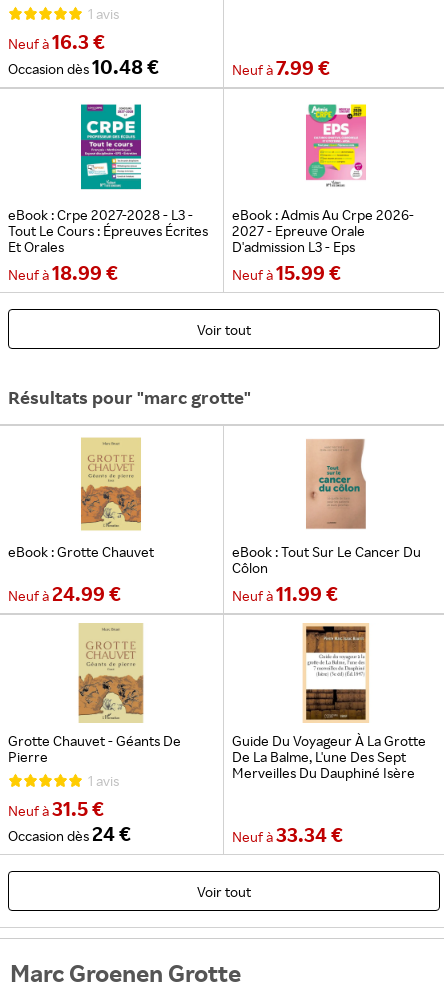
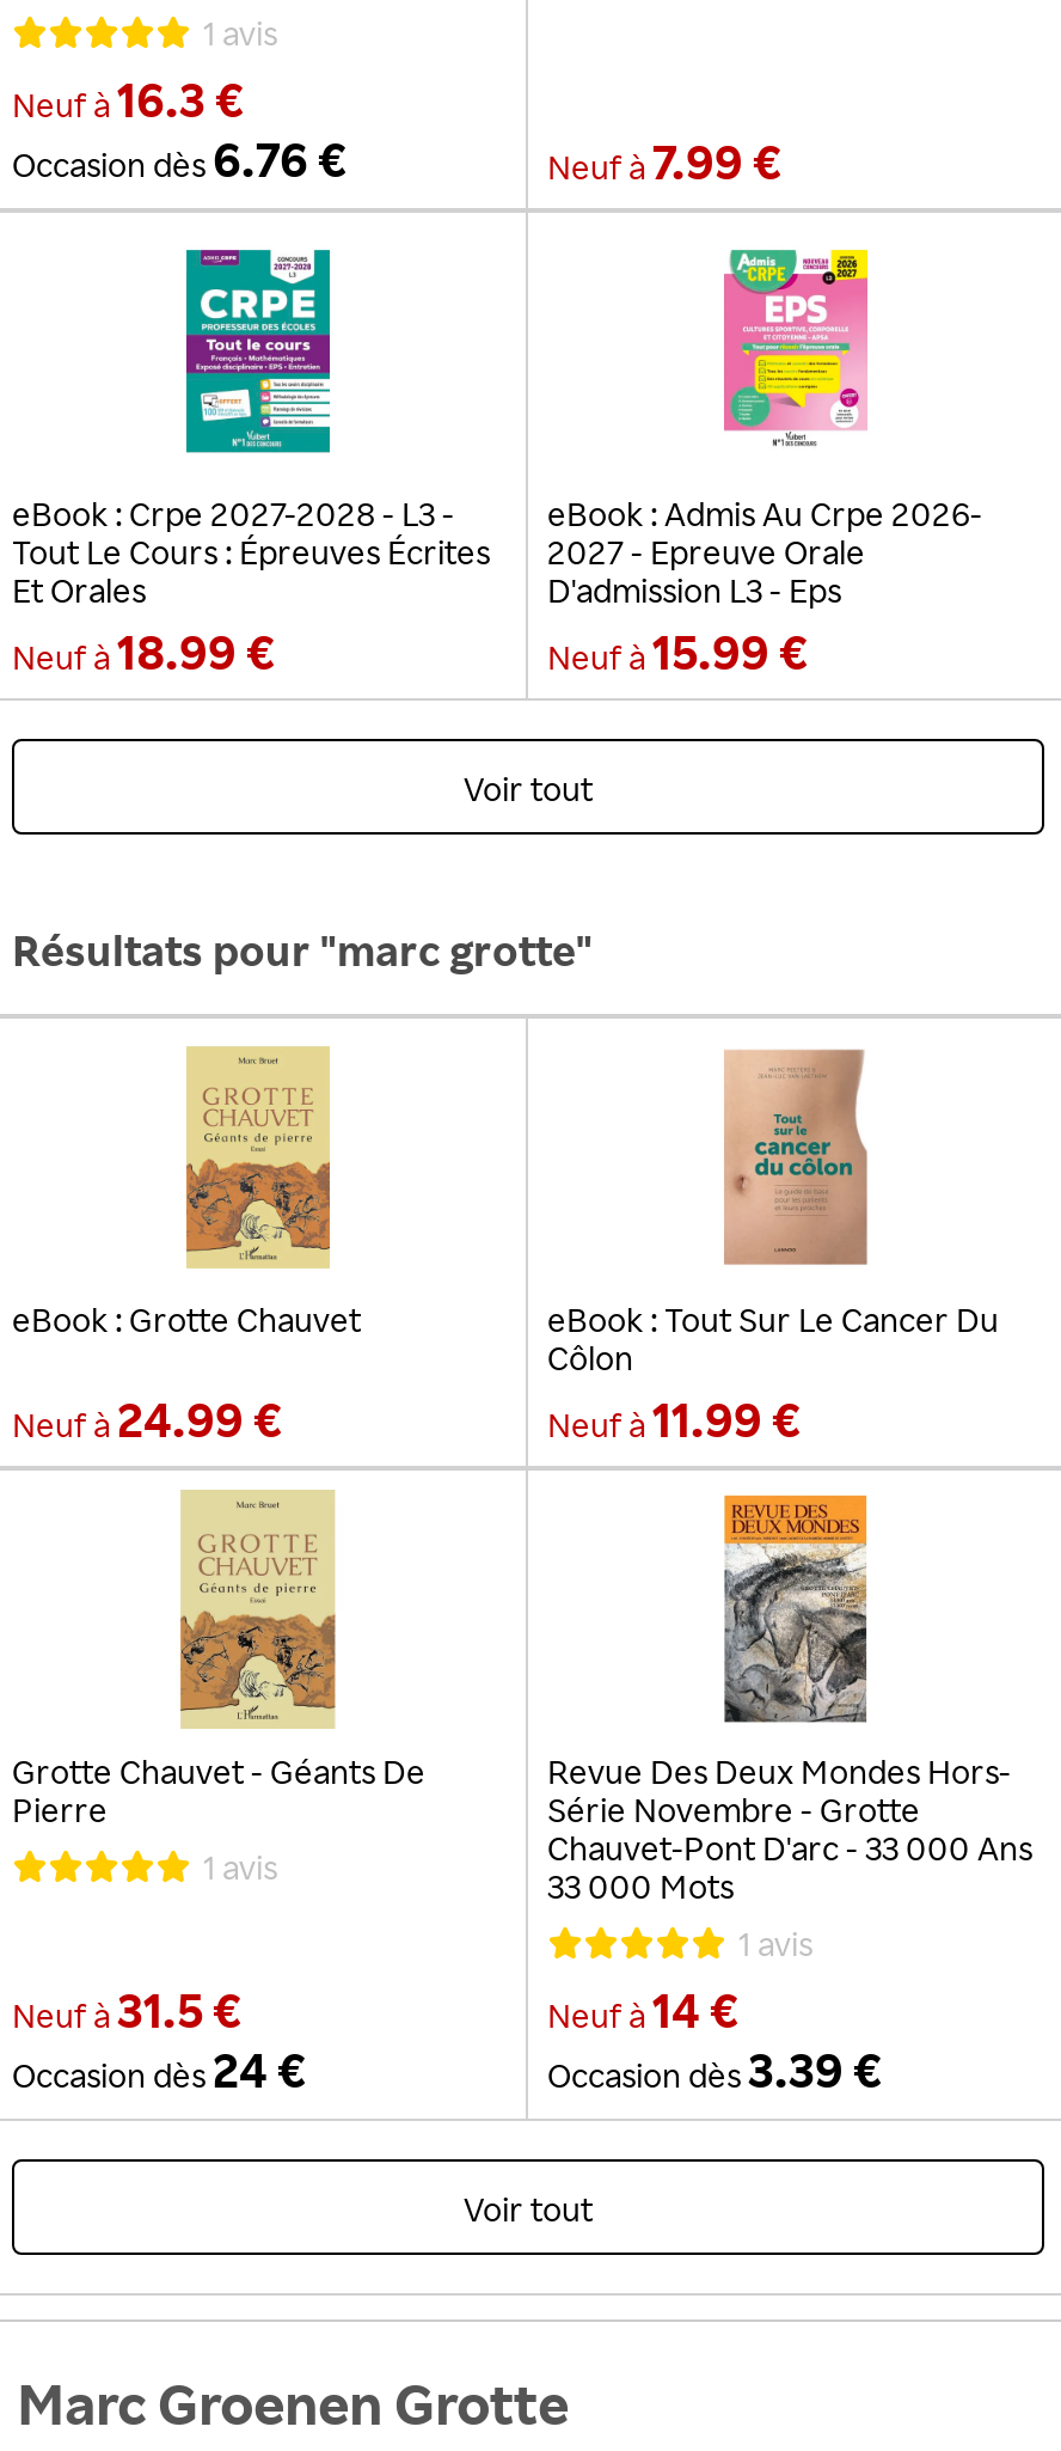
- Occasion dès10.48 €
+ Occasion dès6.76 €

- [image]
- Guide Du Voyageur À La Grotte
- De La Balme, L'une Des Sept
- Merveilles Du Dauphiné Isère
- Neufà33.34 €
+ [image]
+ Revue Des Deux Mondes Hors-
+ Série Novembre - Grotte
+ Chauvet-Pont D'arc - 33 000 Ans
+ 33 000 Mots
+ 1 avis
+ Neufà14 €
+ Occasion dès3.39 €
